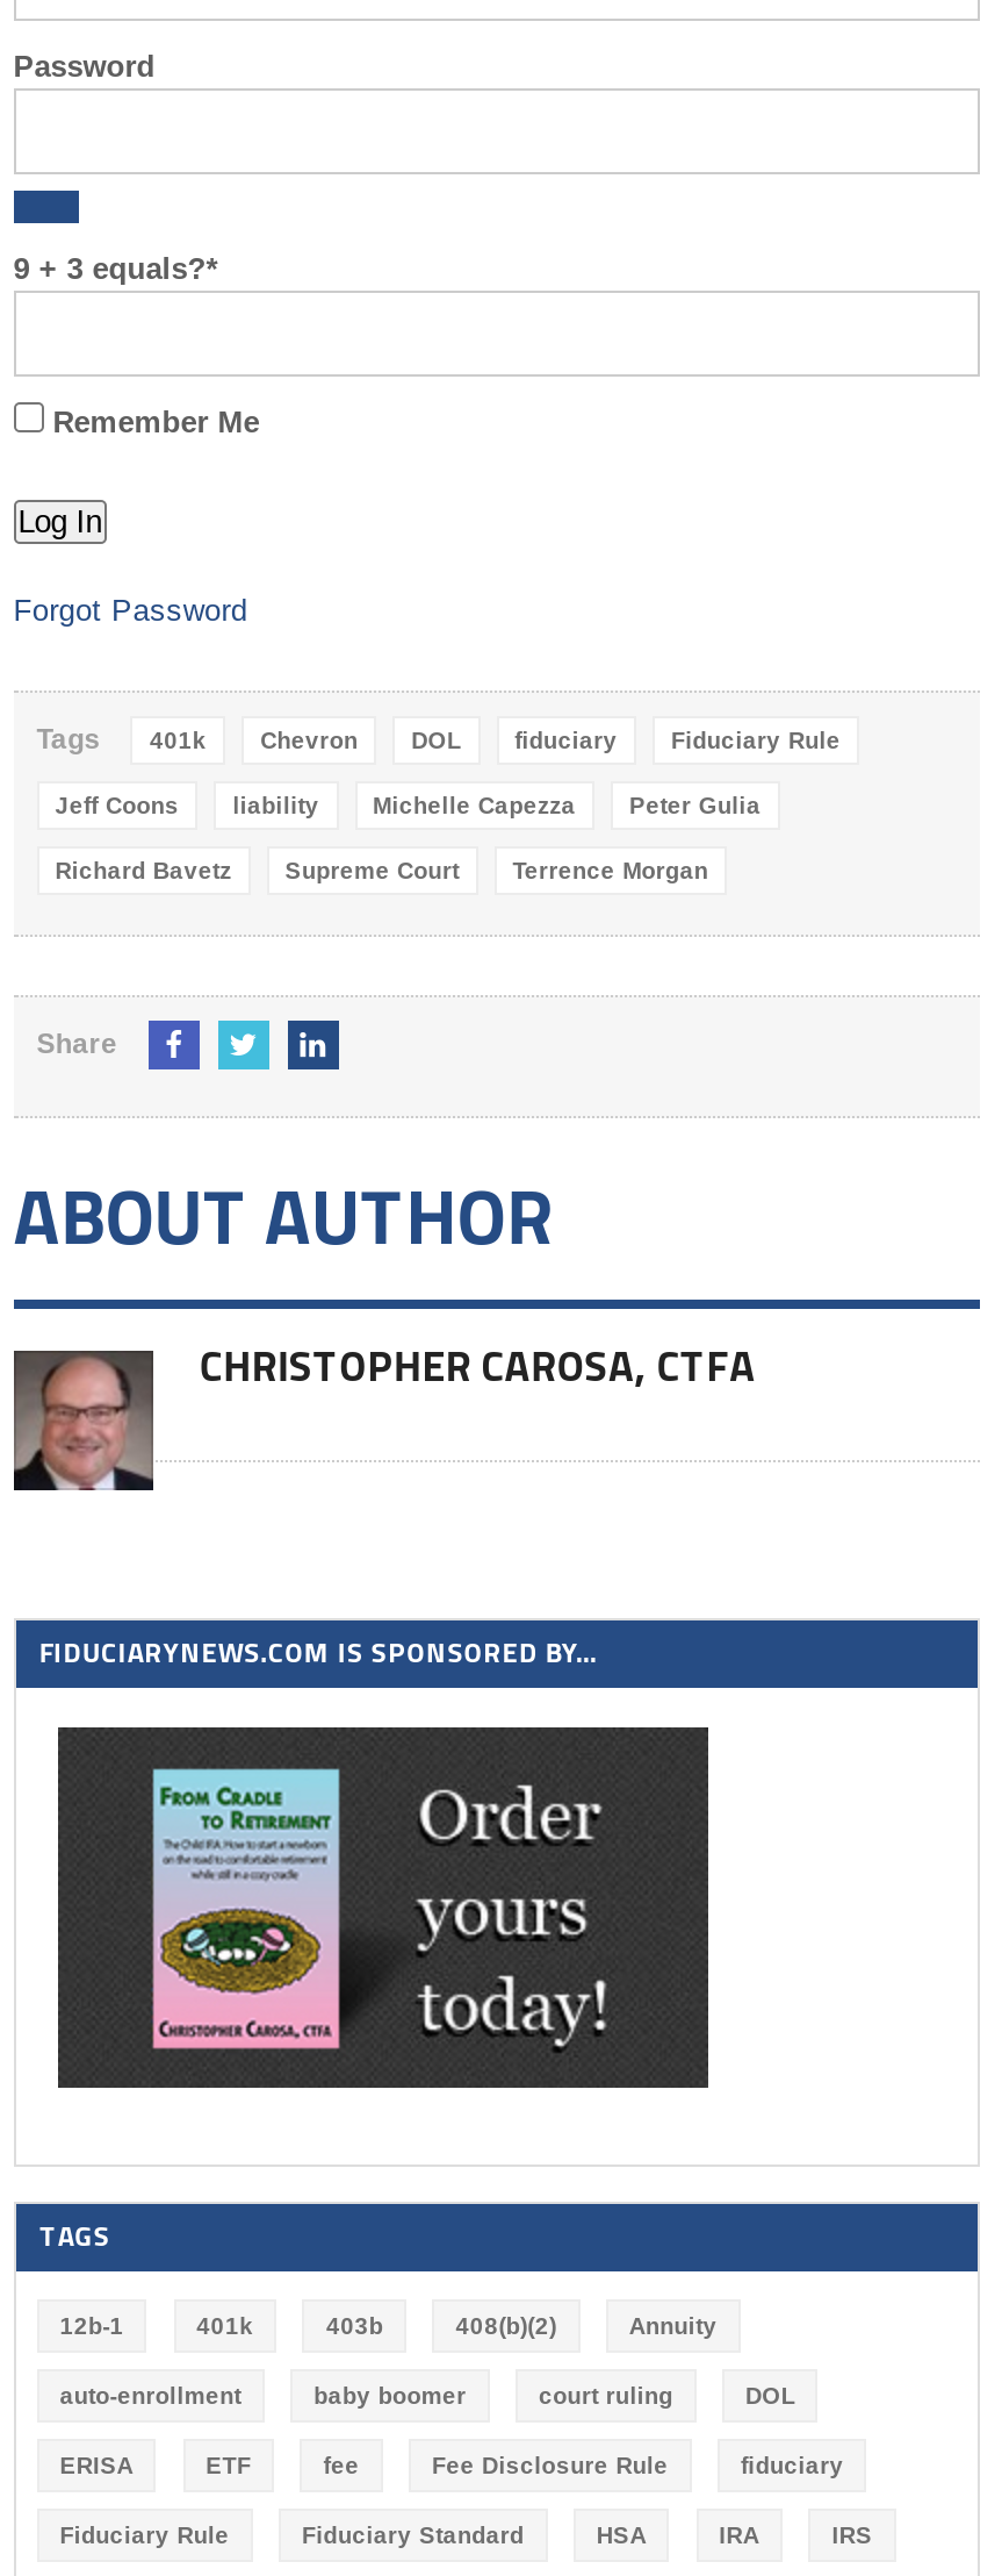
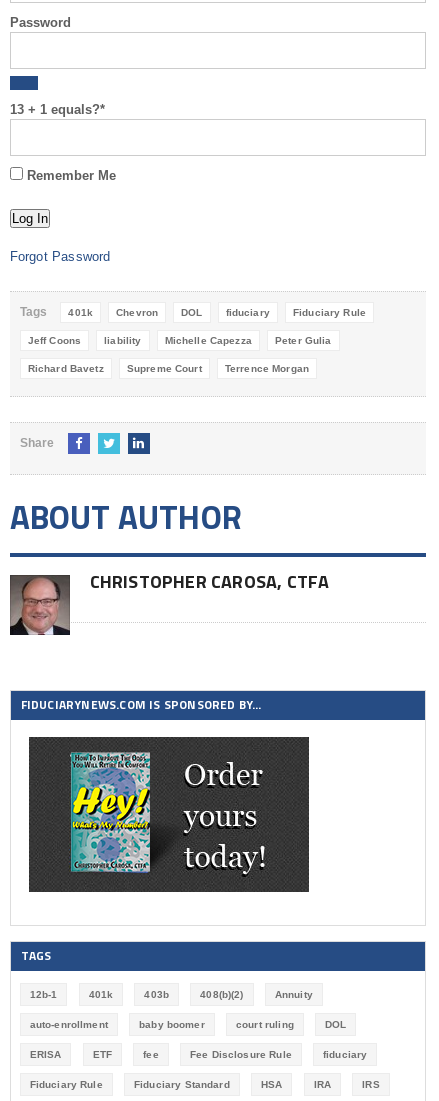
- 9 + 3 equals?*
+ 13 + 1 equals?*

- [image]
+ [image]
